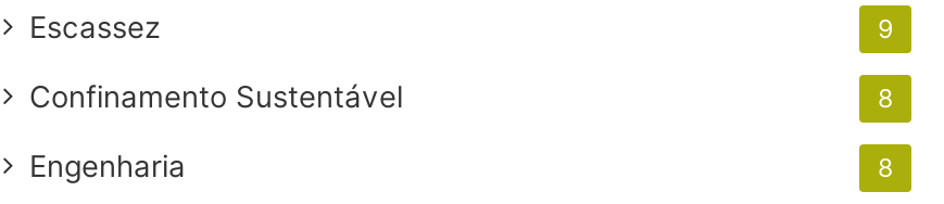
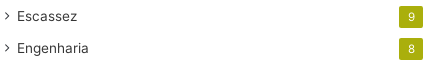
- Confinamento Sustentável
- 8
